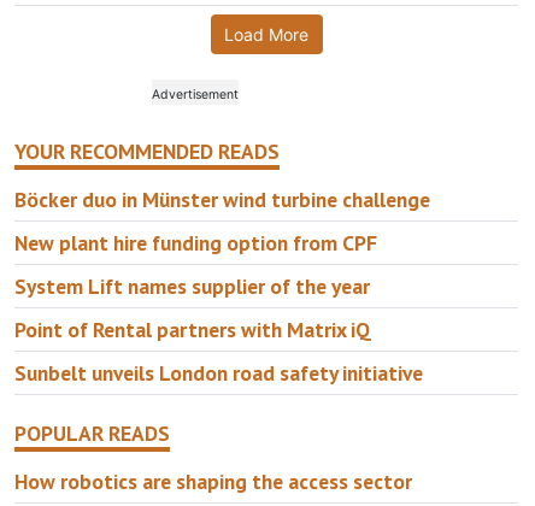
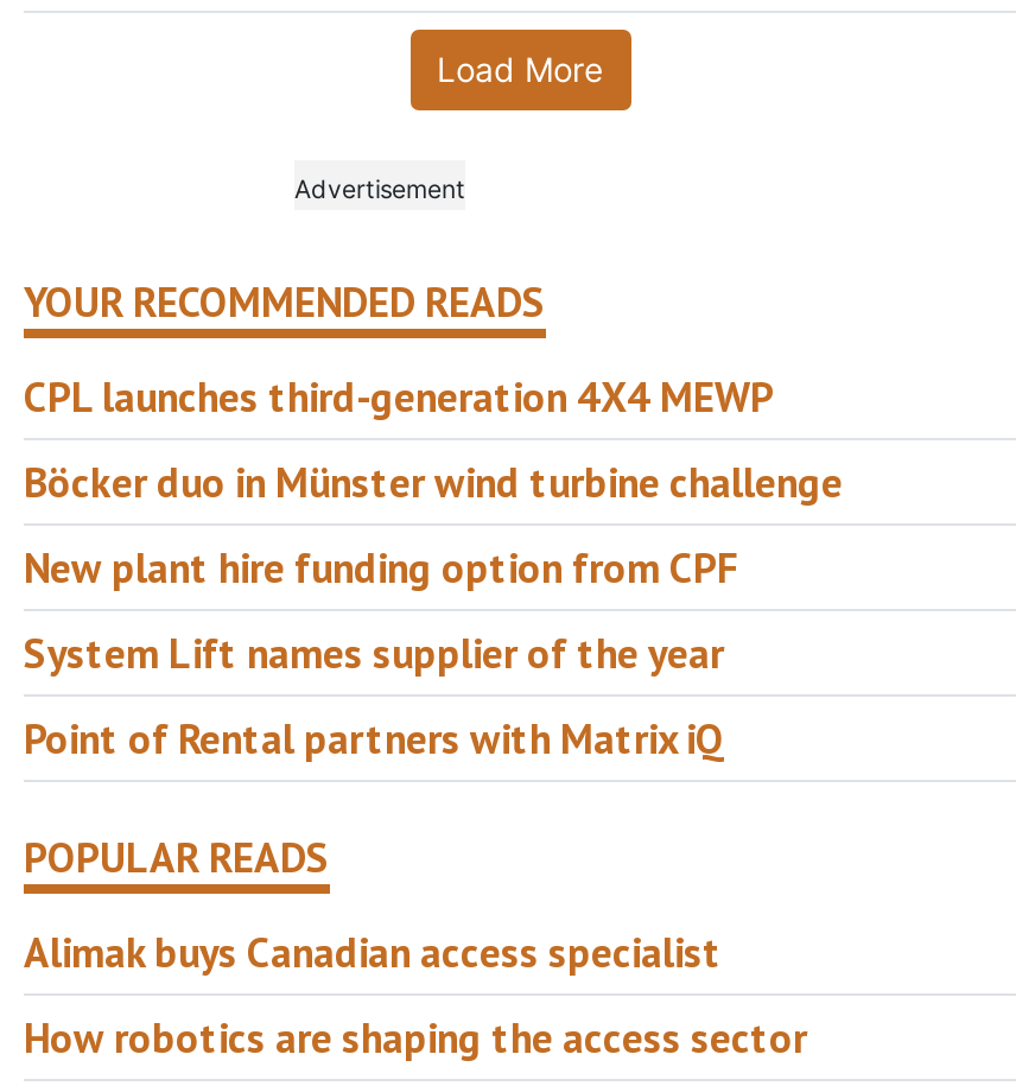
+ CPL launches third-generation 4X4 MEWP

- Sunbelt unveils London road safety initiative

+ Alimak buys Canadian access specialist
